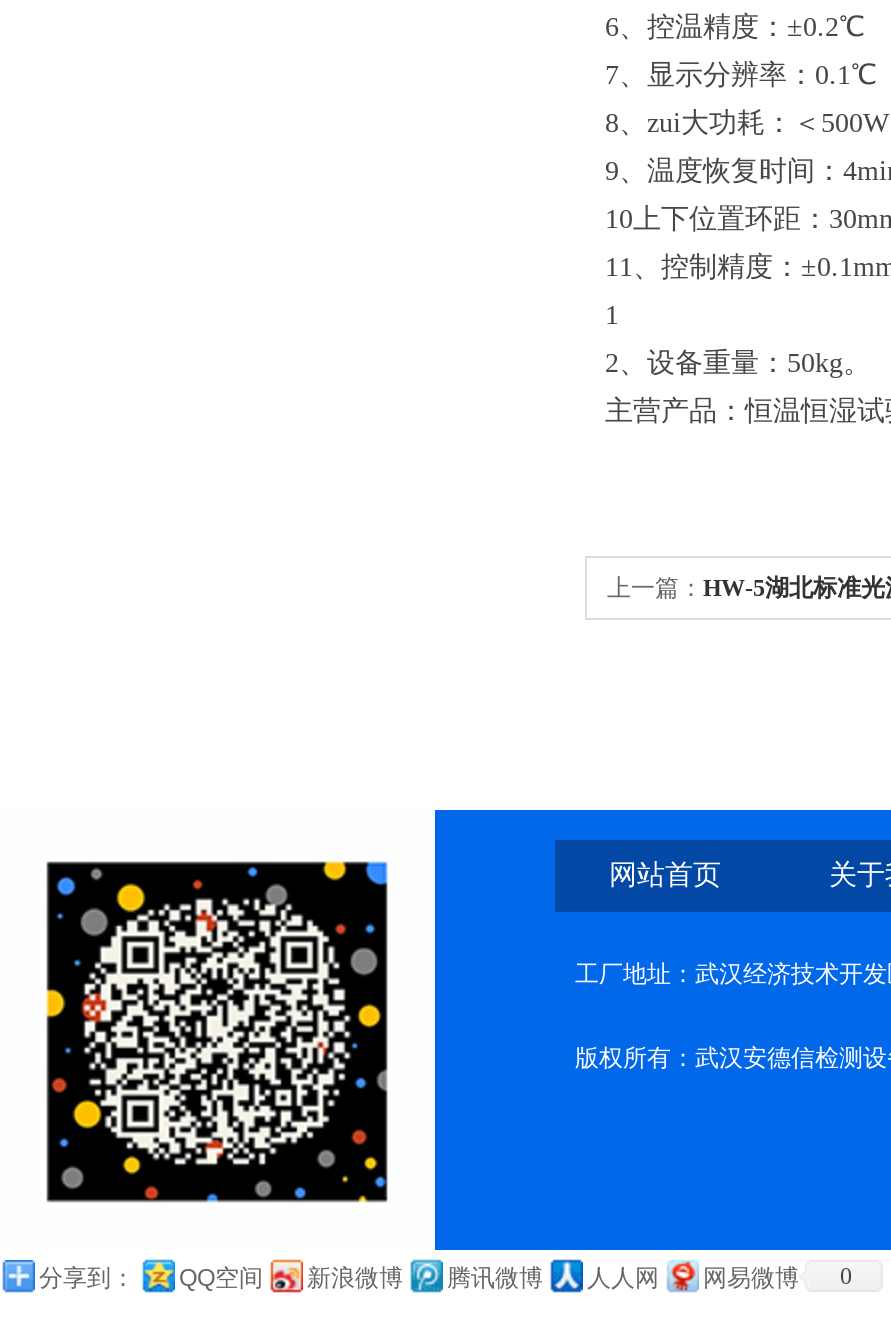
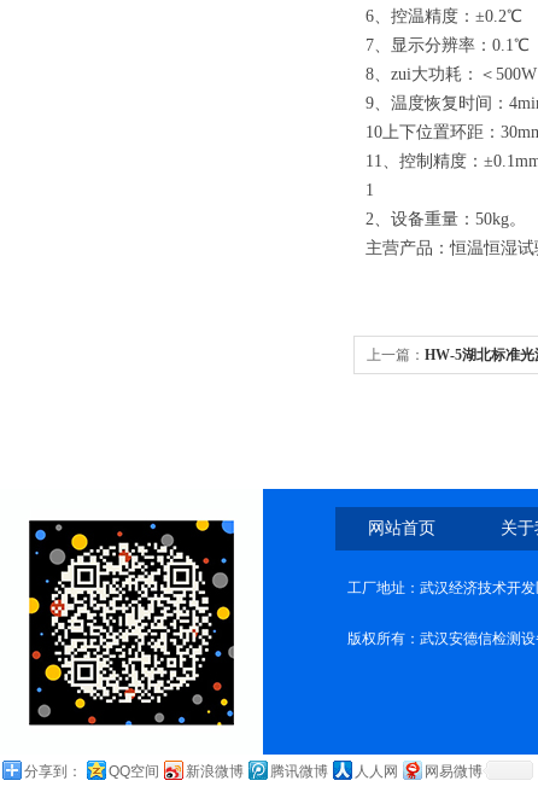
- 0
